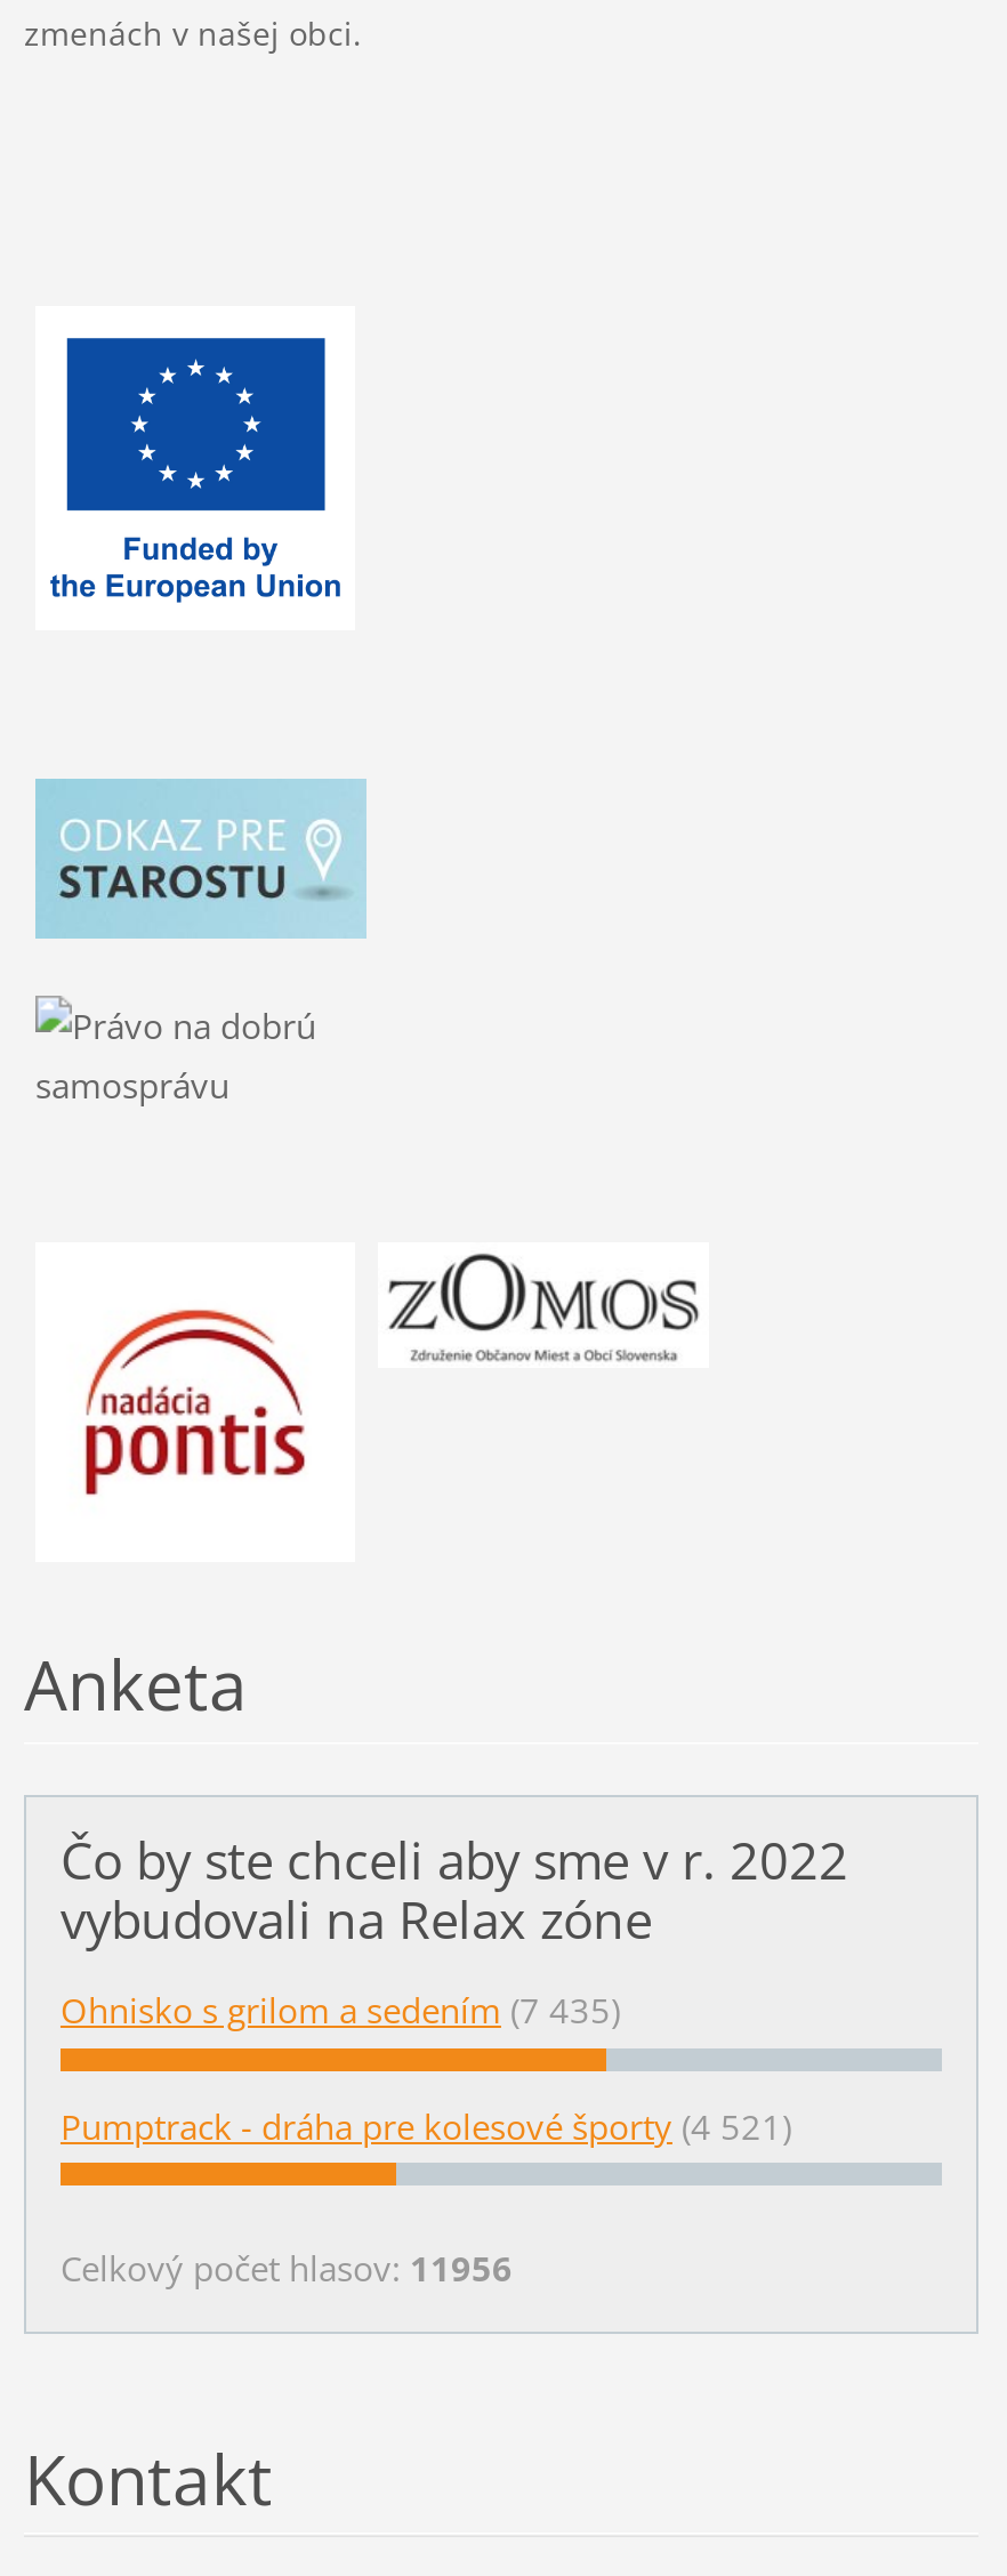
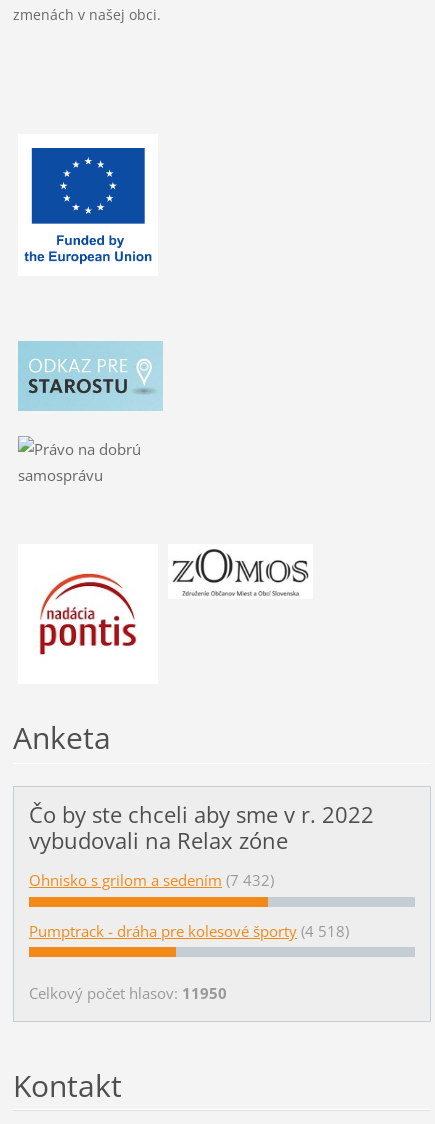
- Ohnisko s grilom a sedením (7 435)
+ Ohnisko s grilom a sedením (7 432)

- Pumptrack - dráha pre kolesové športy (4 521)
+ Pumptrack - dráha pre kolesové športy (4 518)

- Celkový počet hlasov: 11956
+ Celkový počet hlasov: 11950
